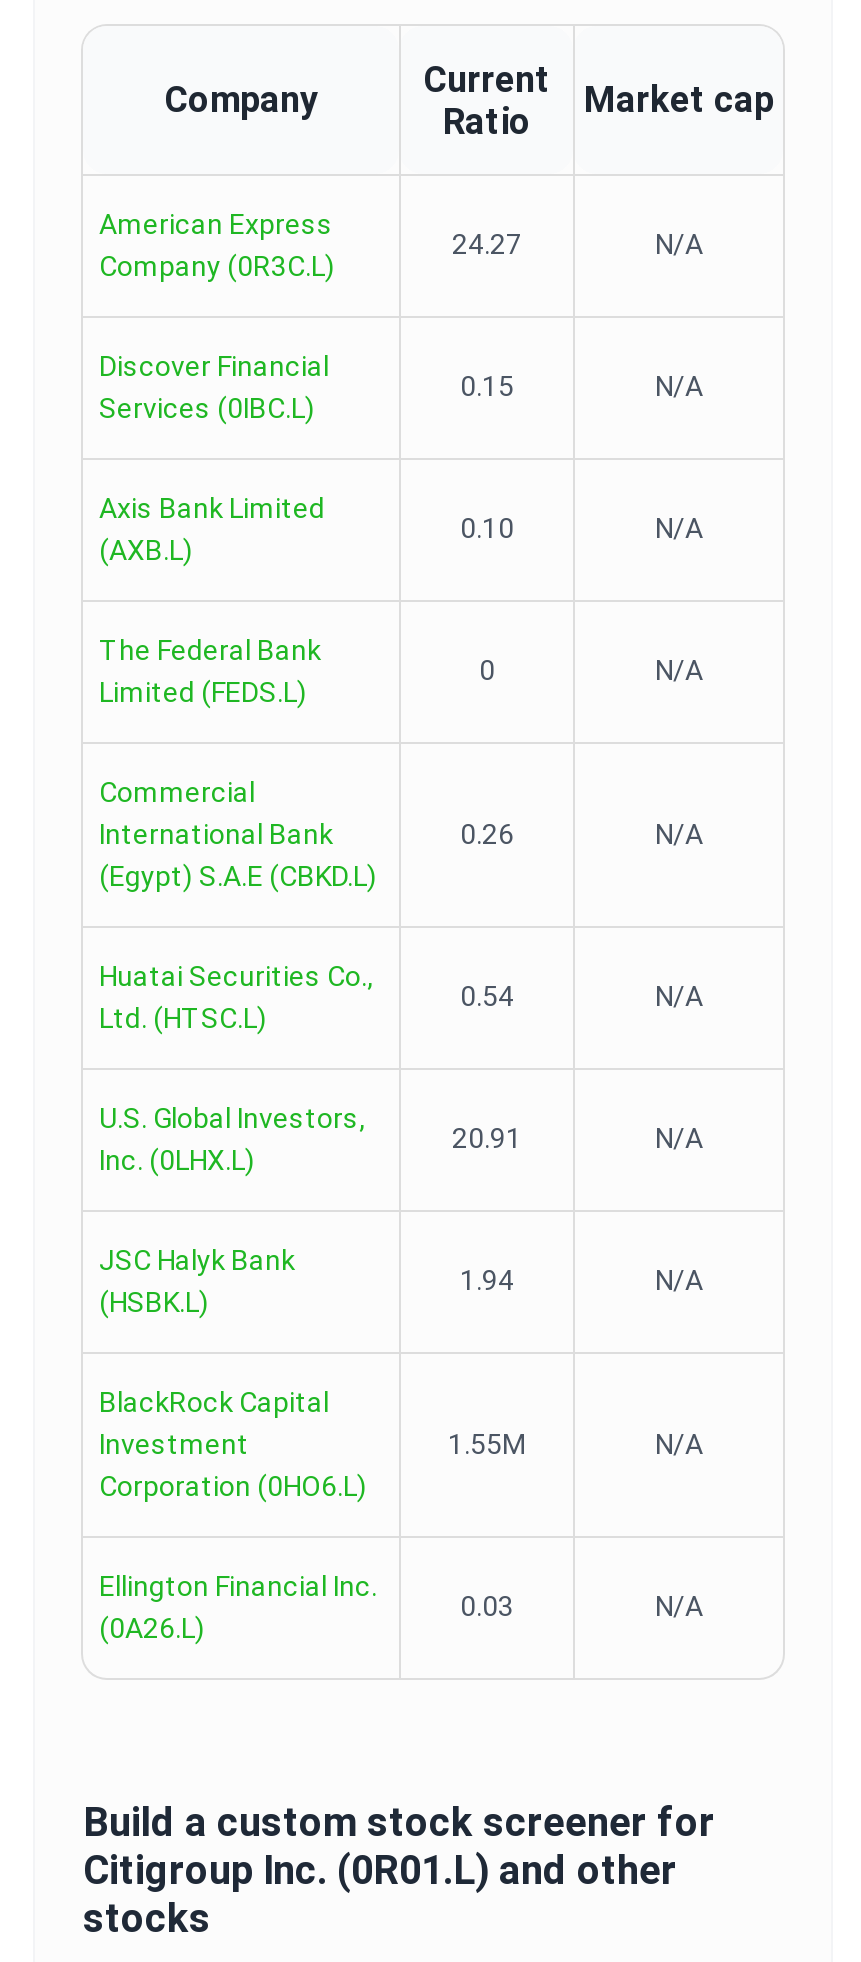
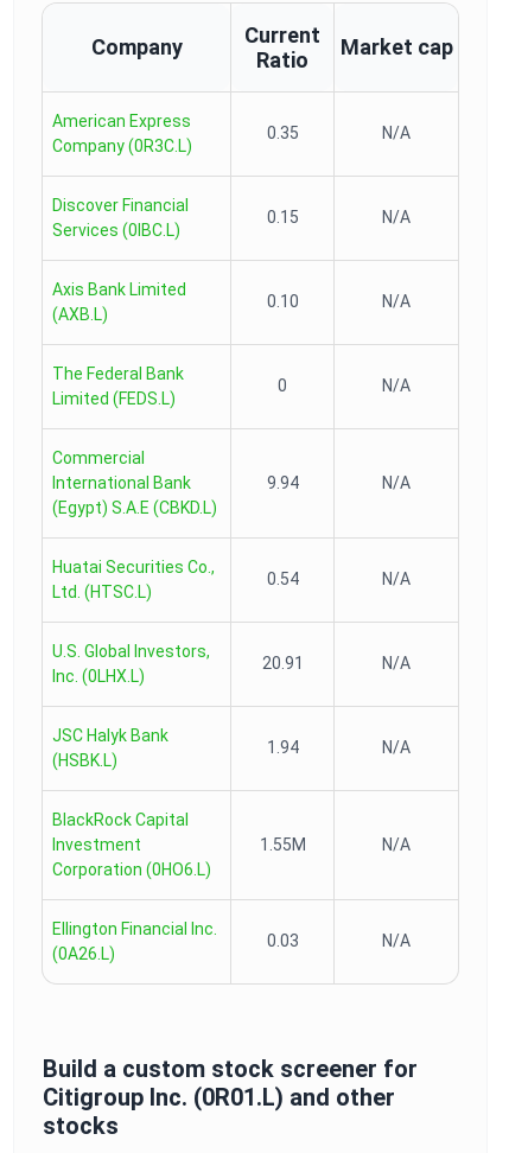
- 24.27
+ 0.35

- 0.26
+ 9.94
